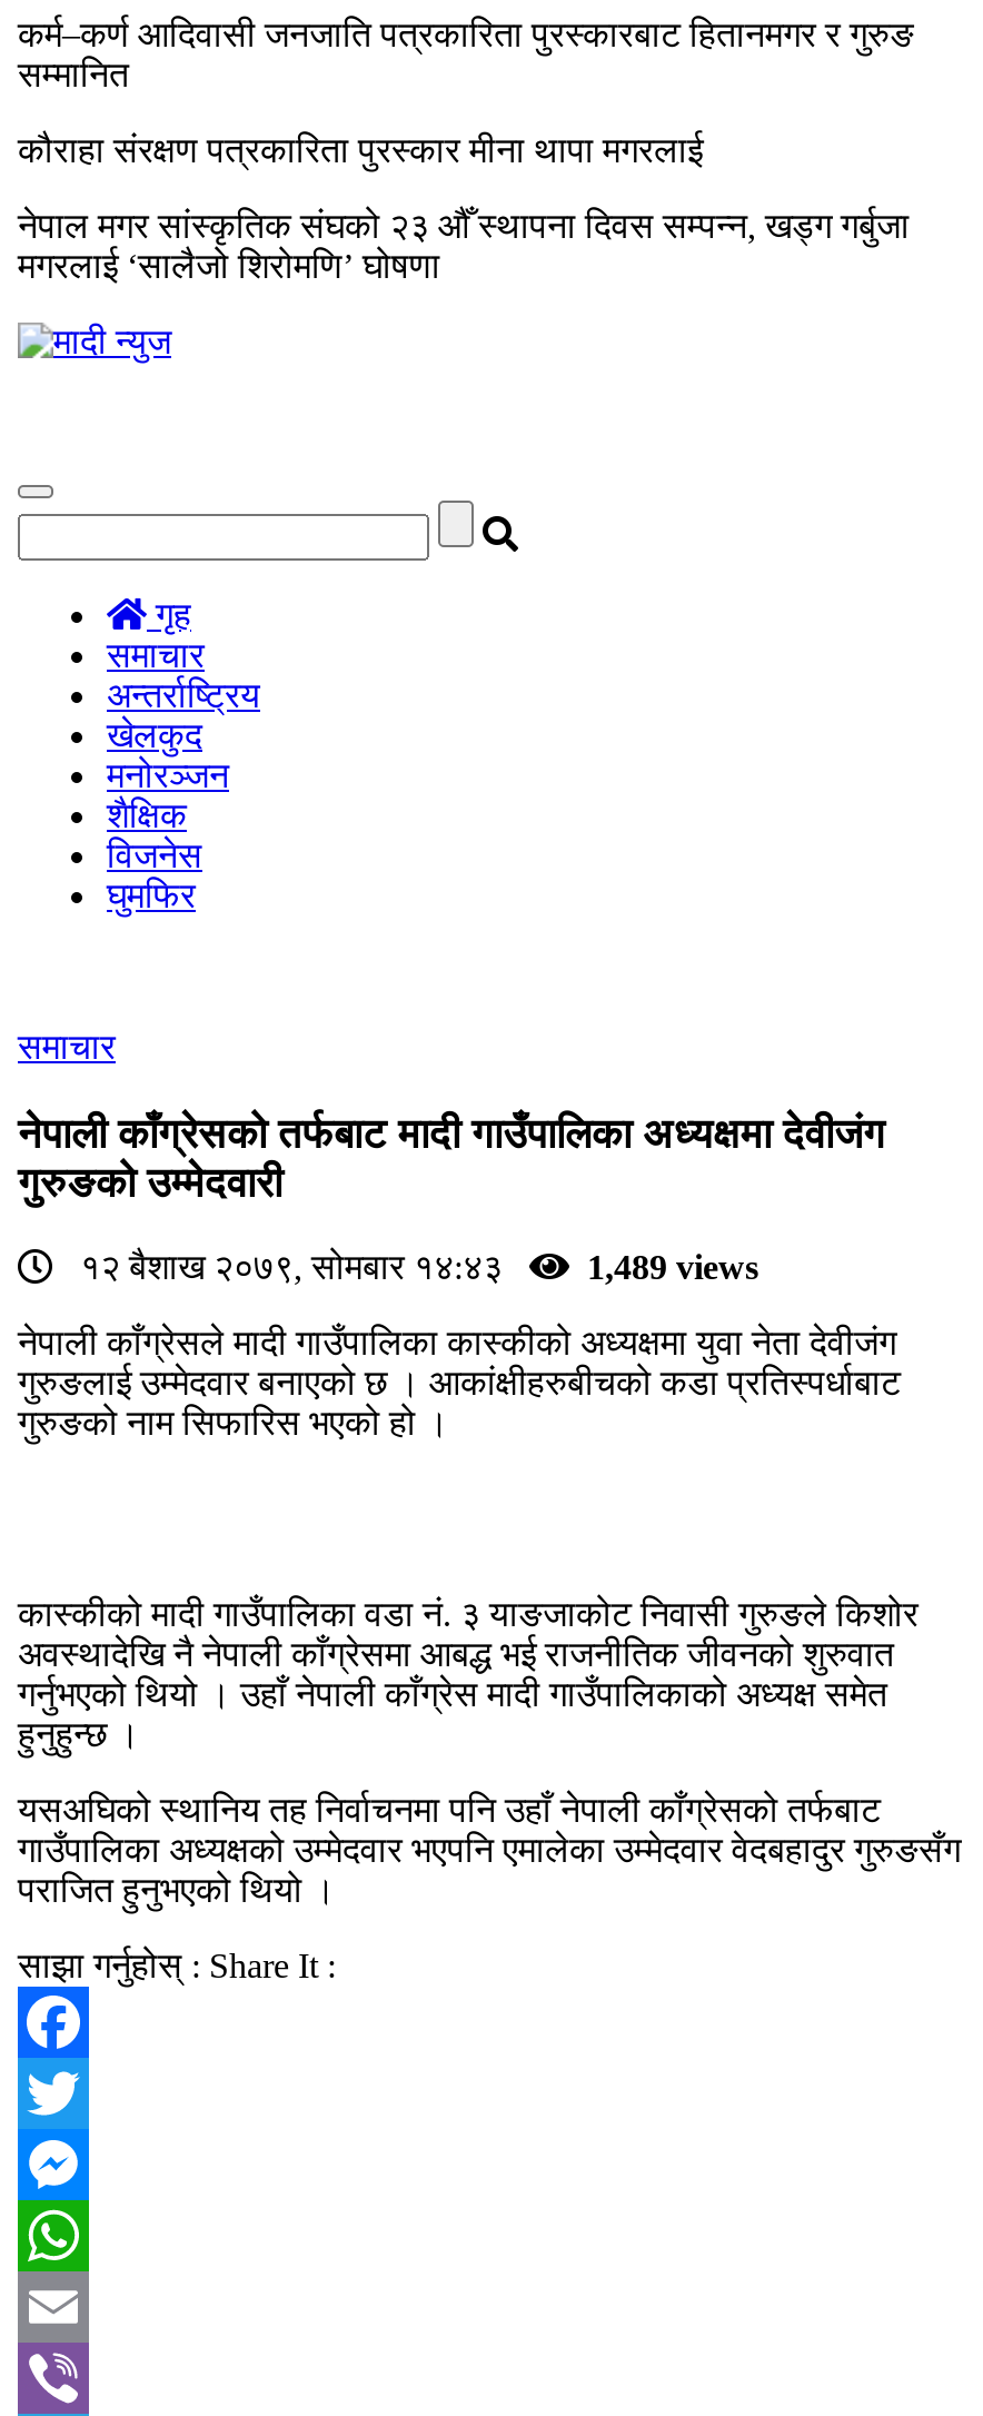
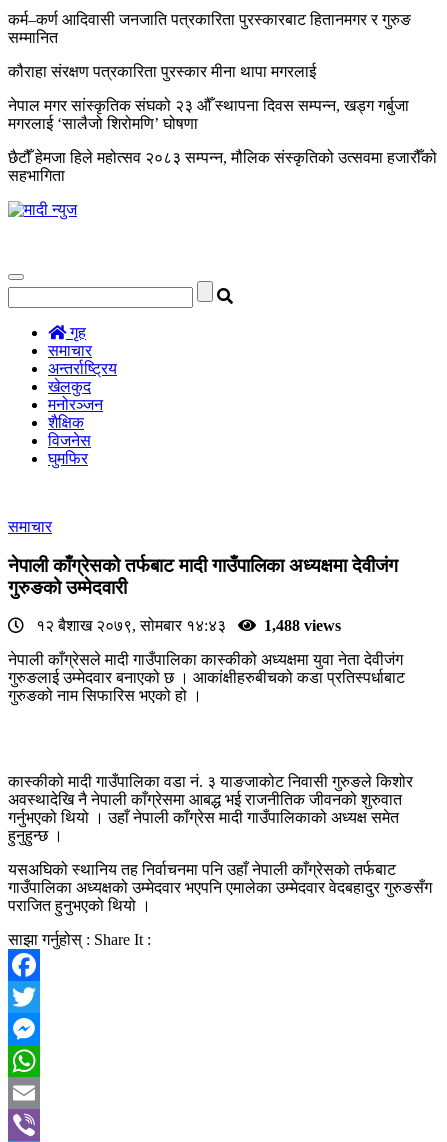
+ छैटौँ हेमजा हिले महोत्सव २०८३ सम्पन्न, मौलिक संस्कृतिको उत्सवमा हजारौँको
+ सहभागिता

- १२ बैशाख २०७९, सोमबार १४:४३ 1,489 views
+ १२ बैशाख २०७९, सोमबार १४:४३ 1,488 views
